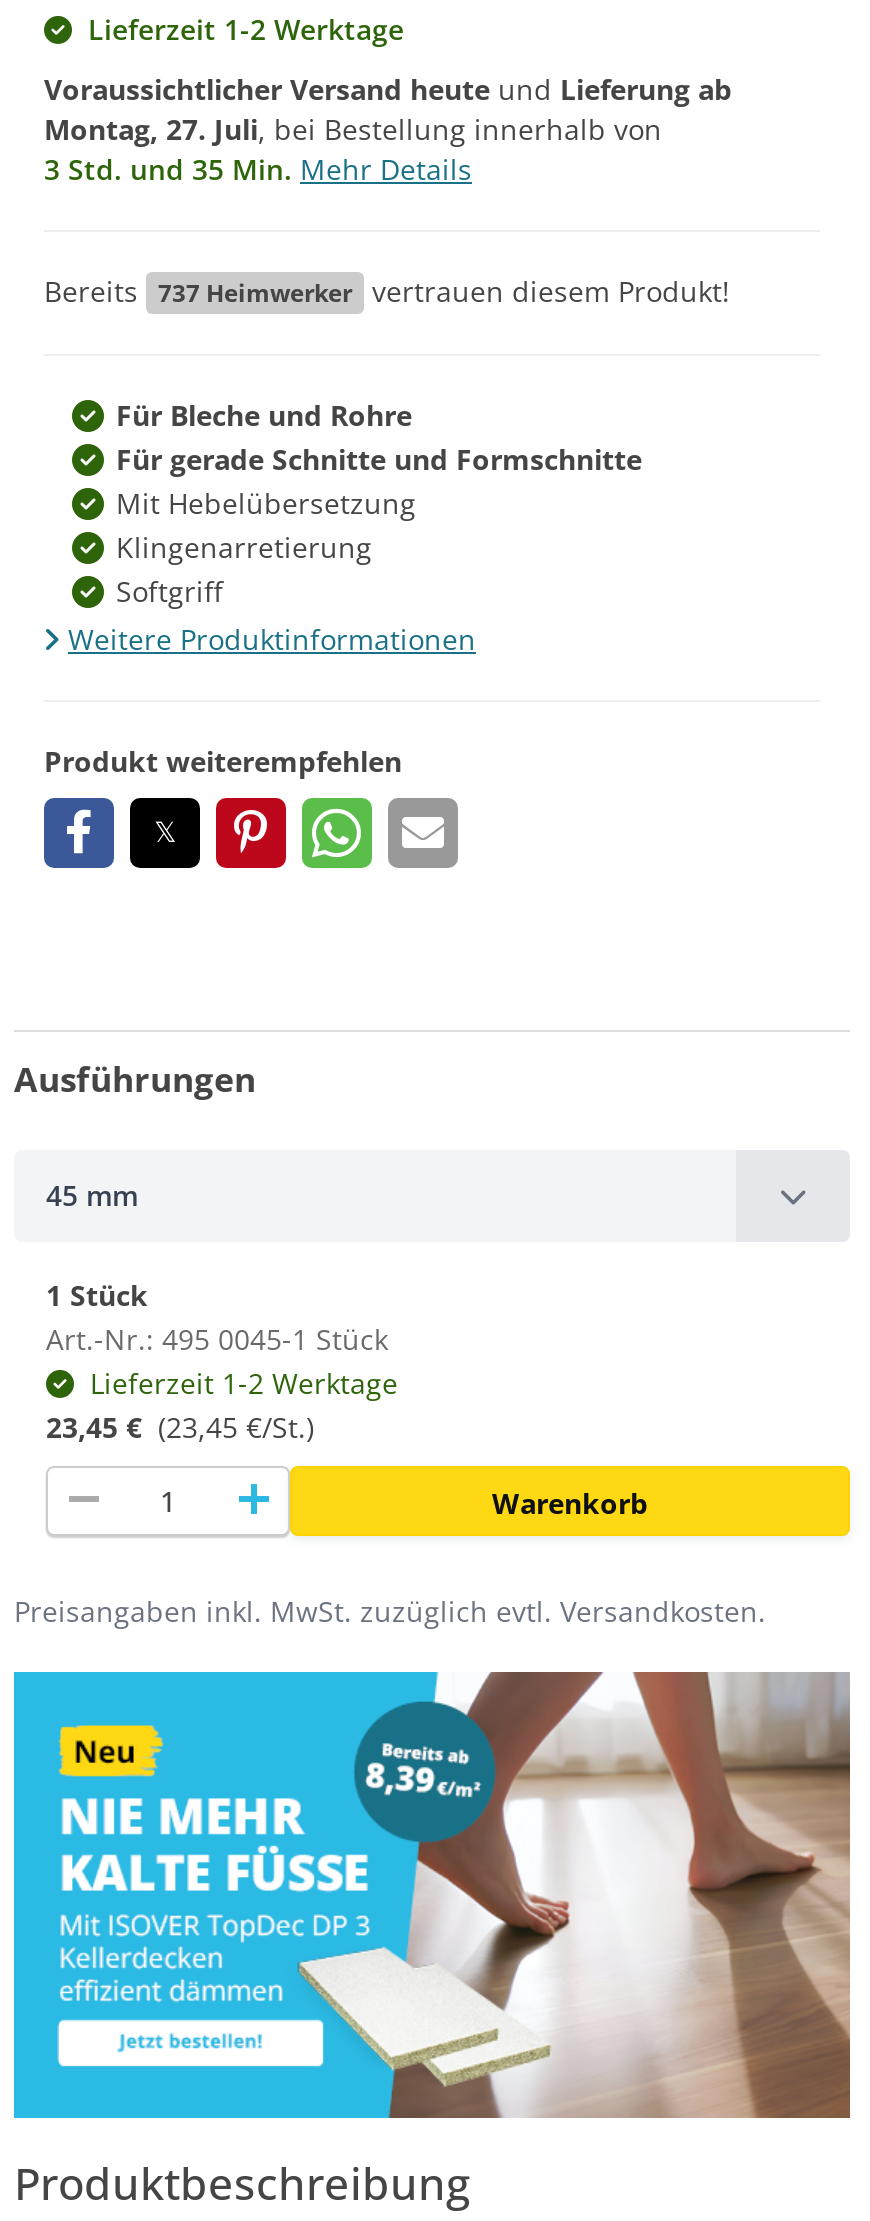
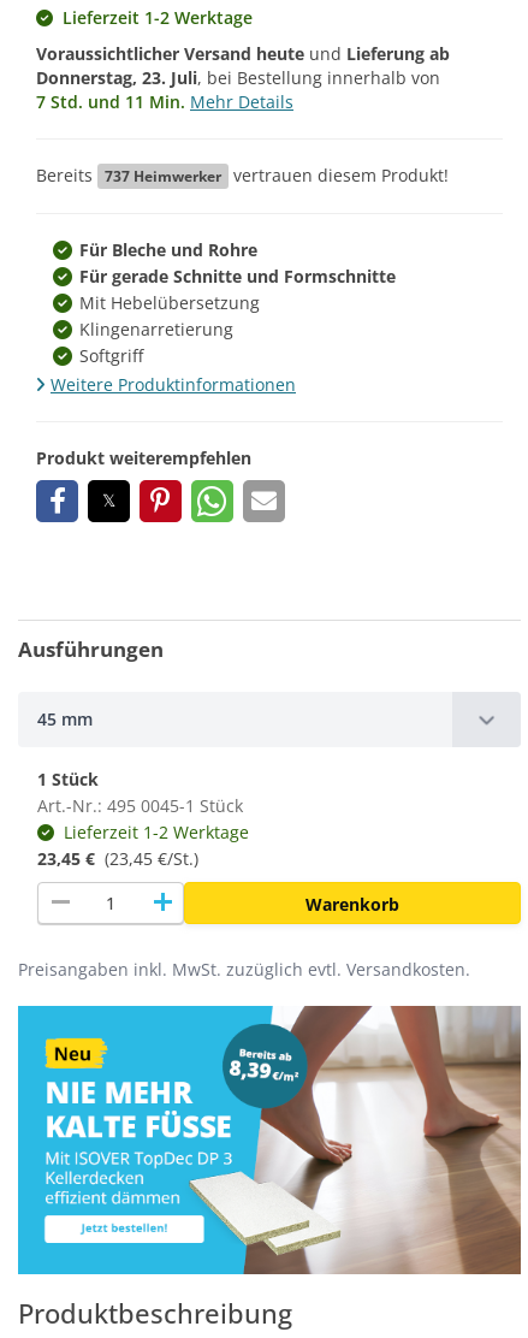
- Montag, 27. Juli, bei Bestellung innerhalb von
+ Donnerstag, 23. Juli, bei Bestellung innerhalb von

- 3 Std. und 35 Min. Mehr Details
+ 7 Std. und 11 Min. Mehr Details
